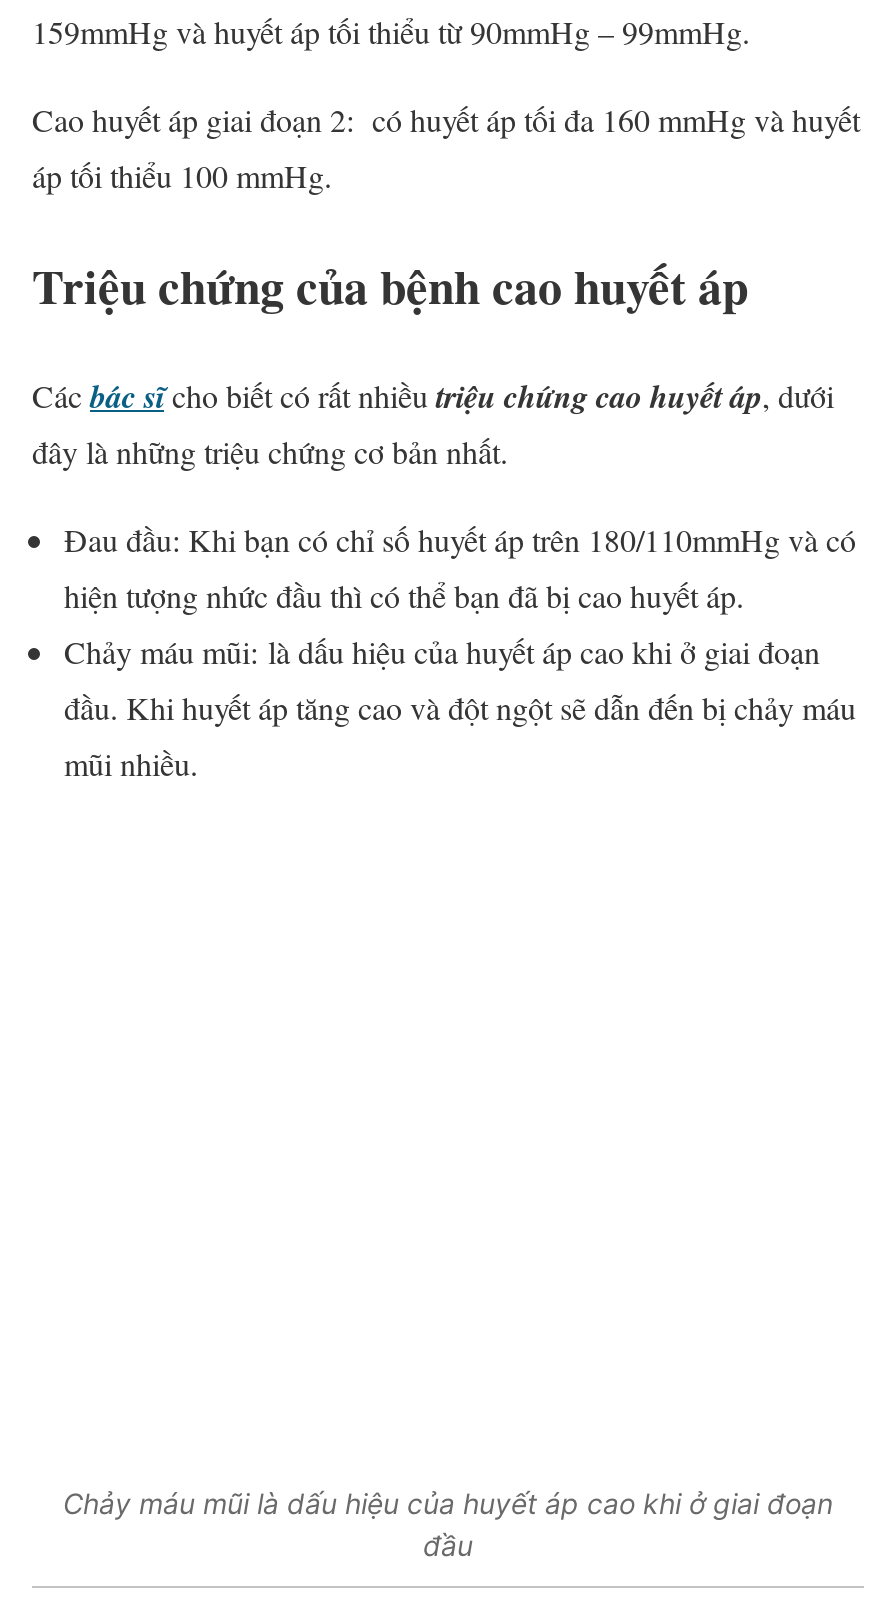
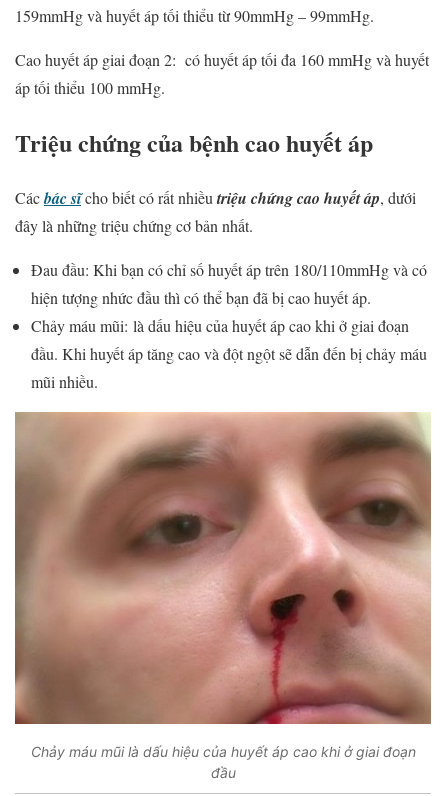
+ [image]
